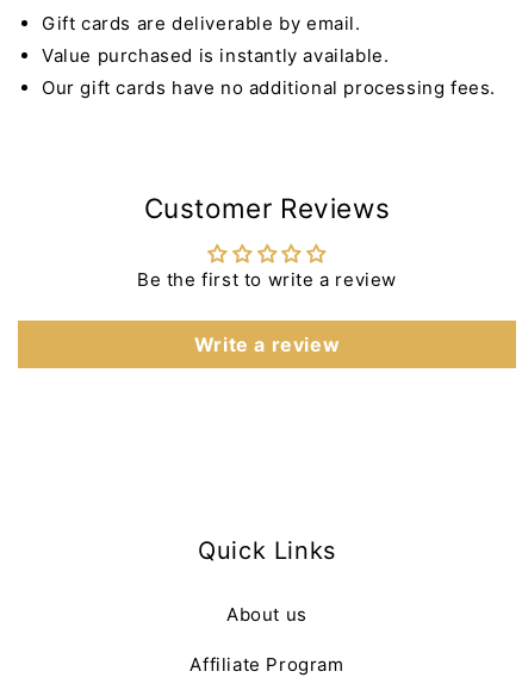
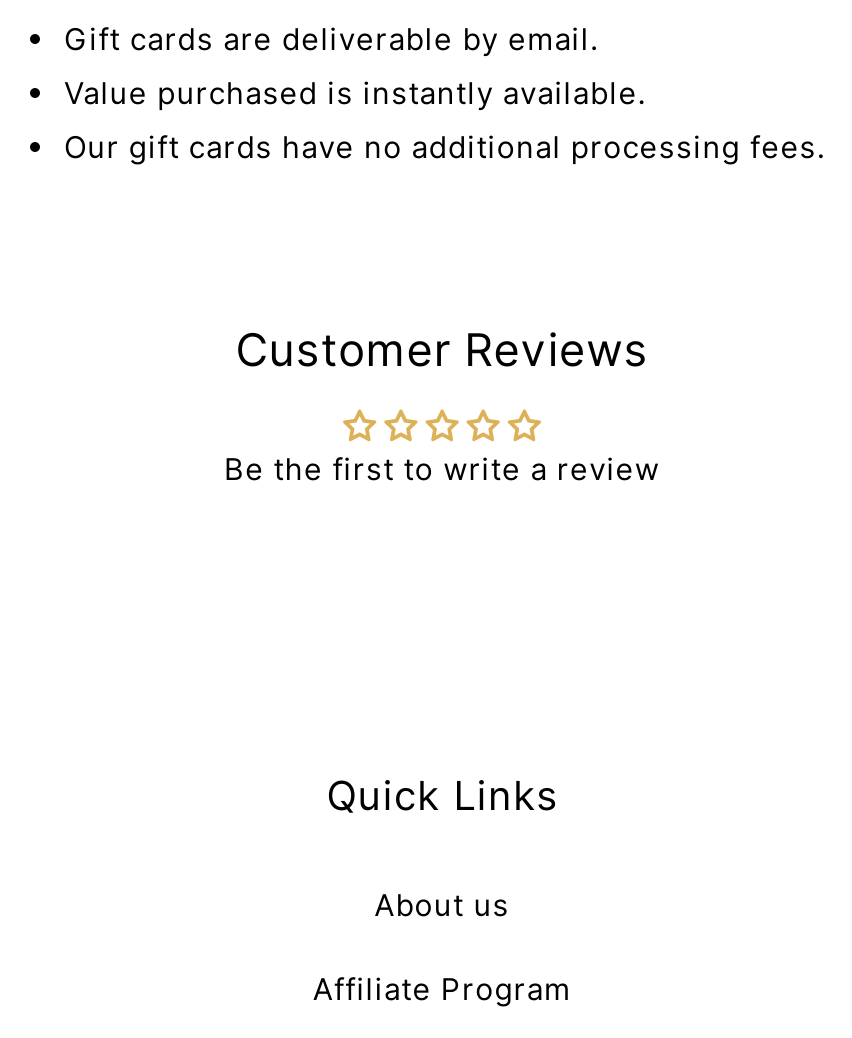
- Write a review
